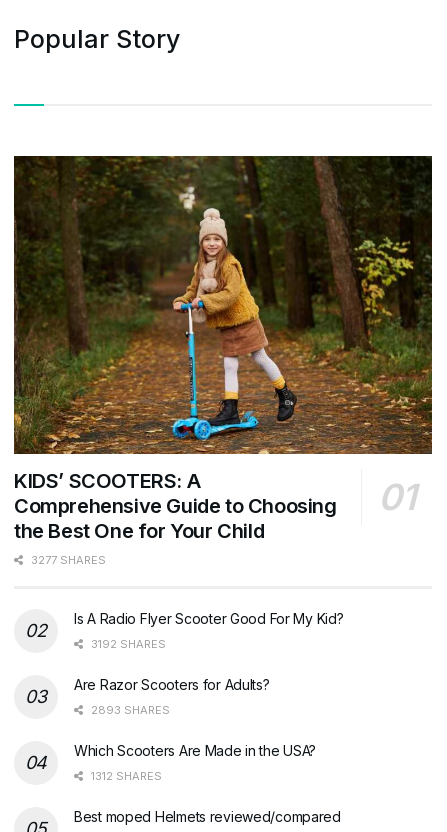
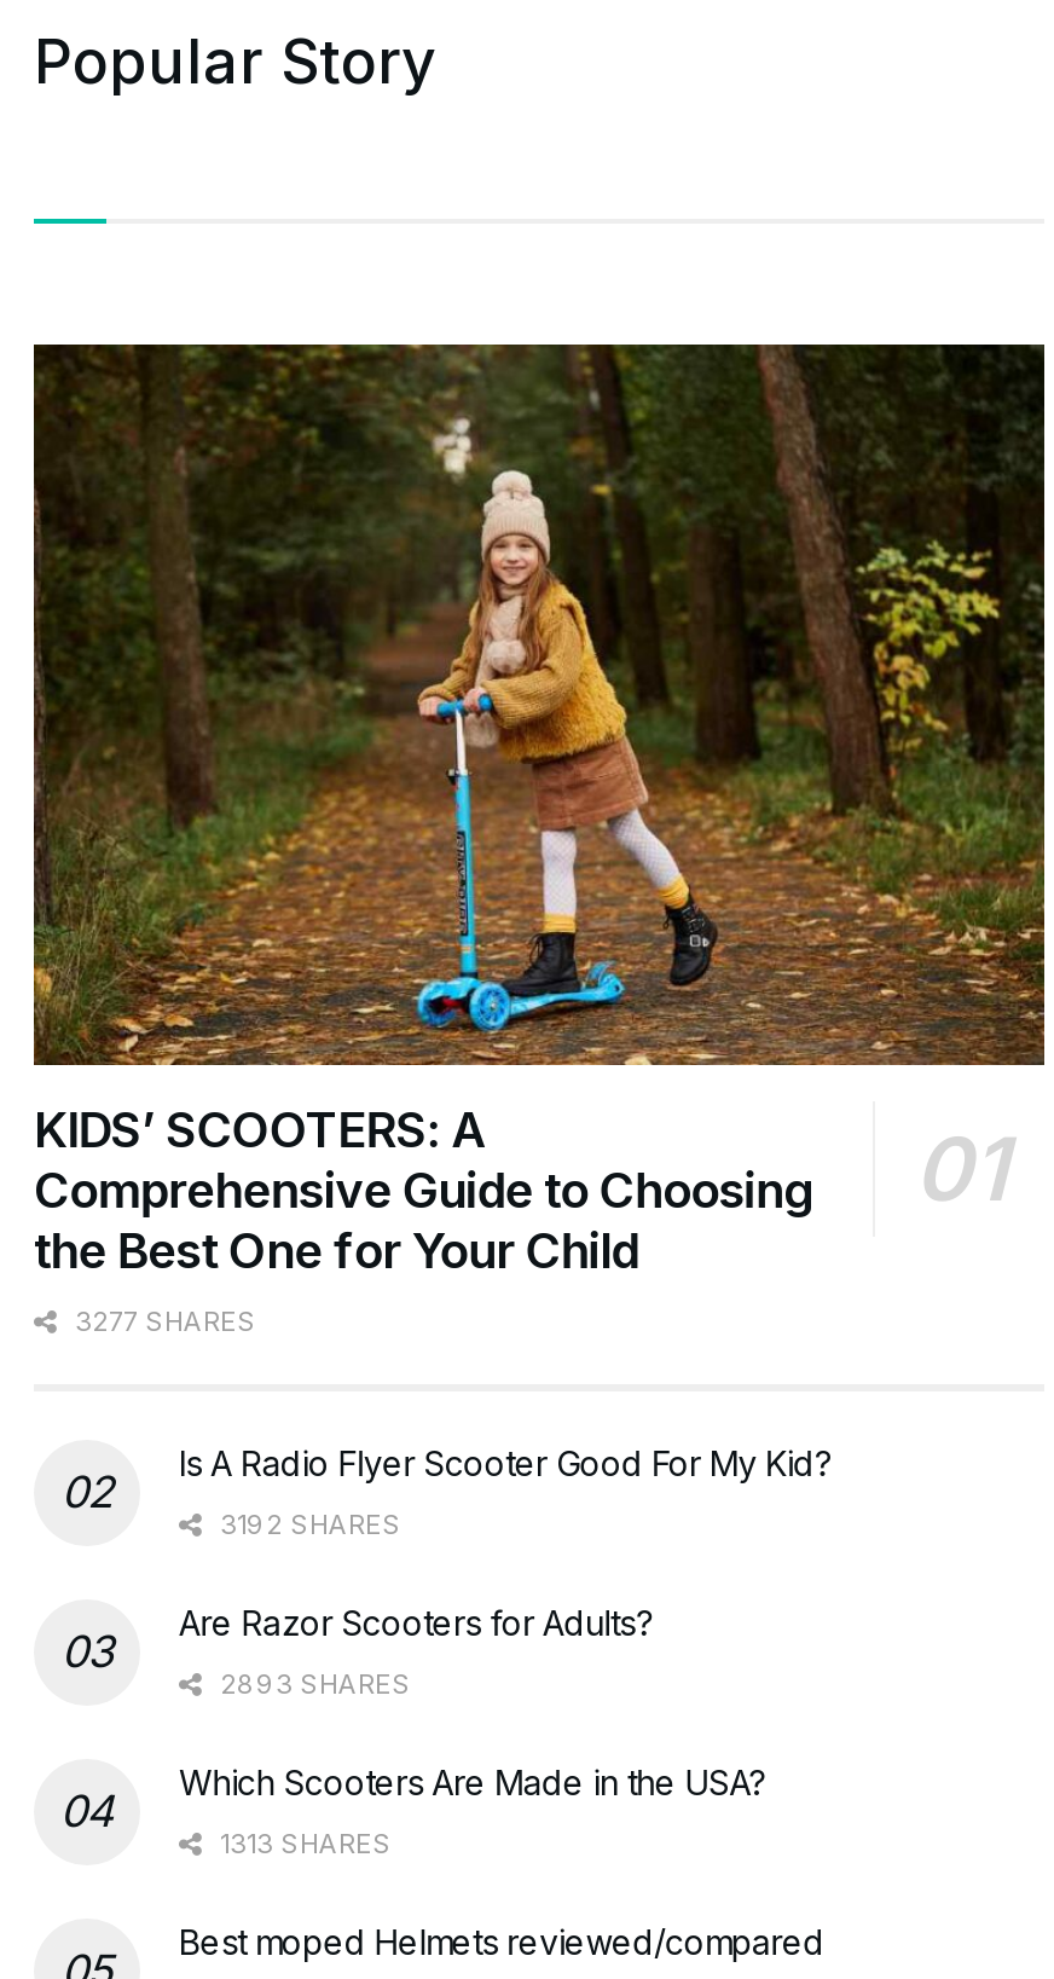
- 1312 SHARES
+ 1313 SHARES
